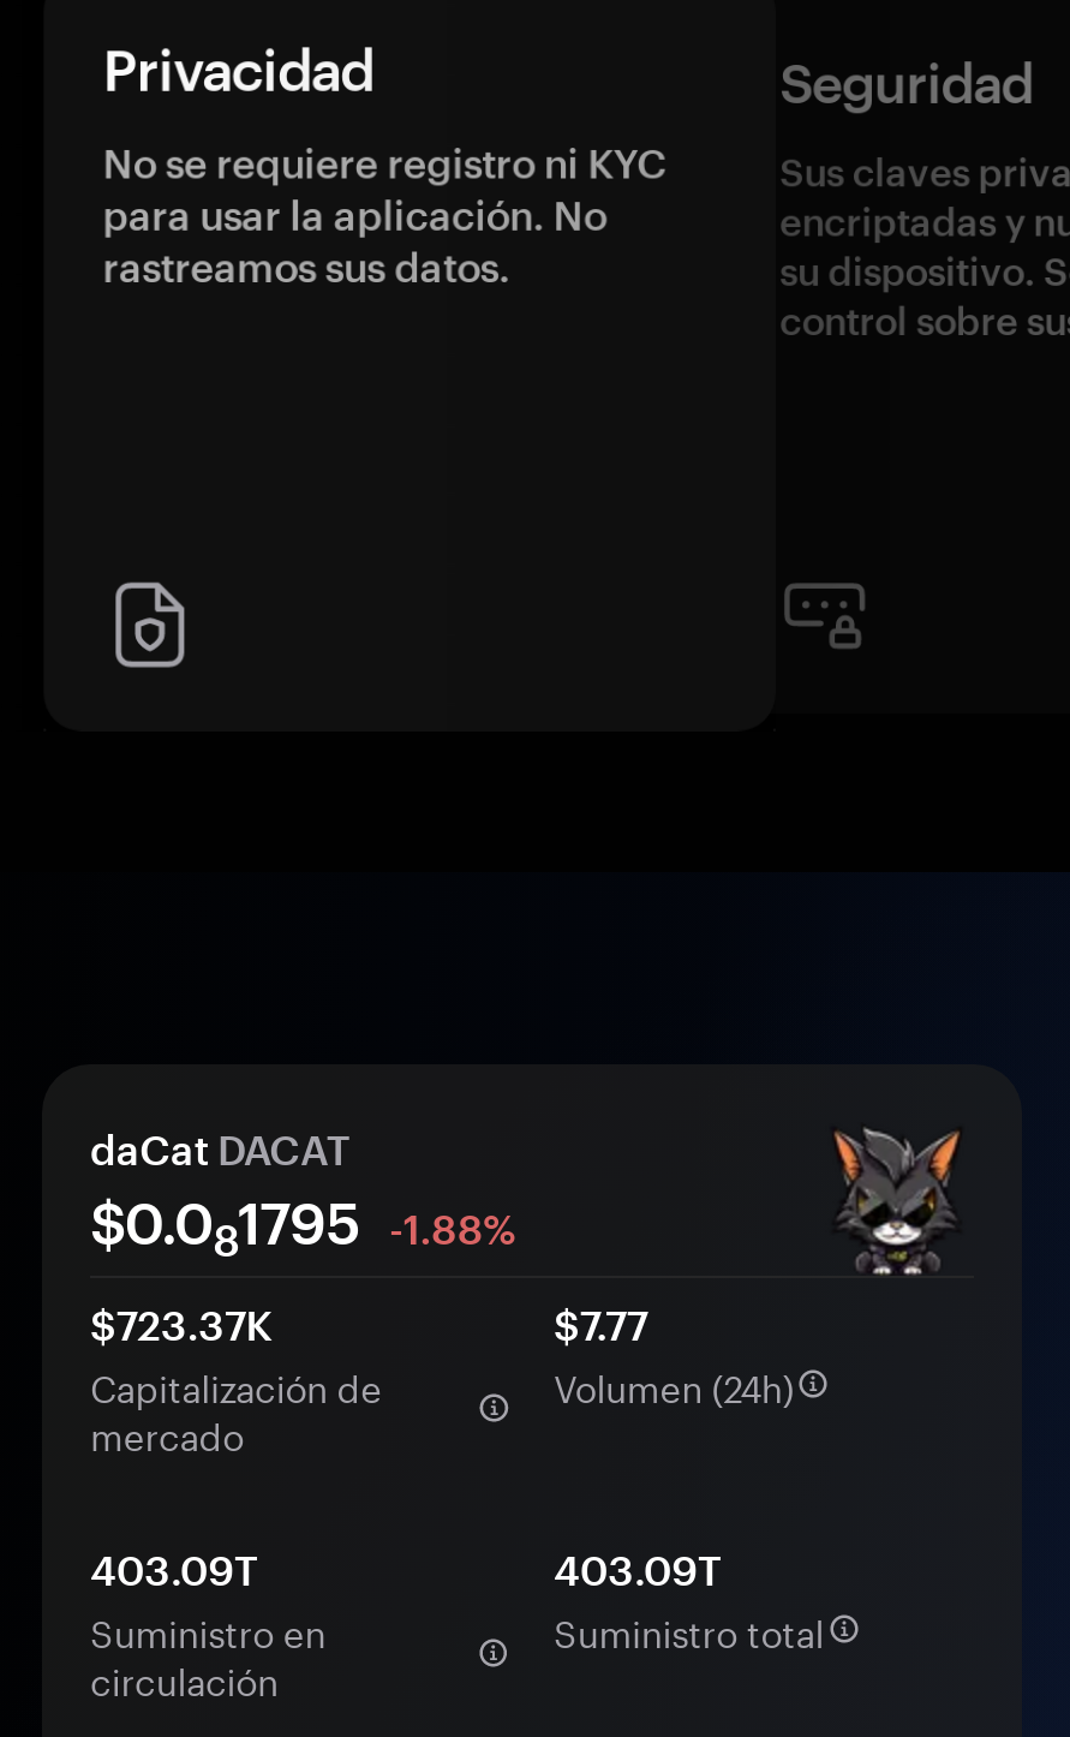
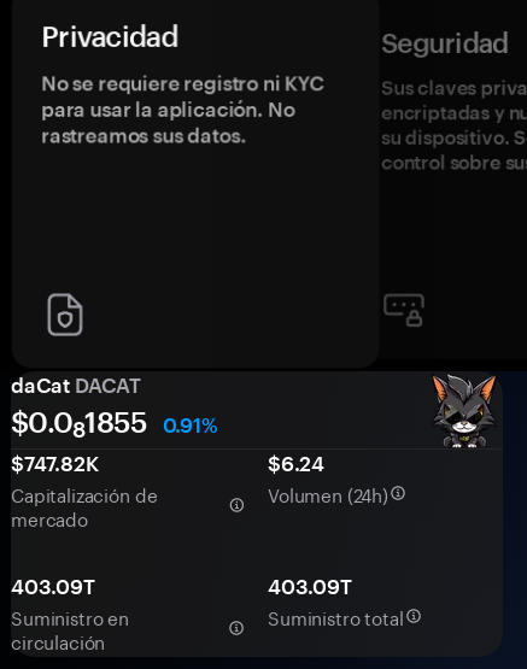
- [image]
+ [image]

- $0.081795 -1.88%
- $723.37K
+ $0.081855 0.91%
+ $747.82K

- $7.77
+ $6.24
